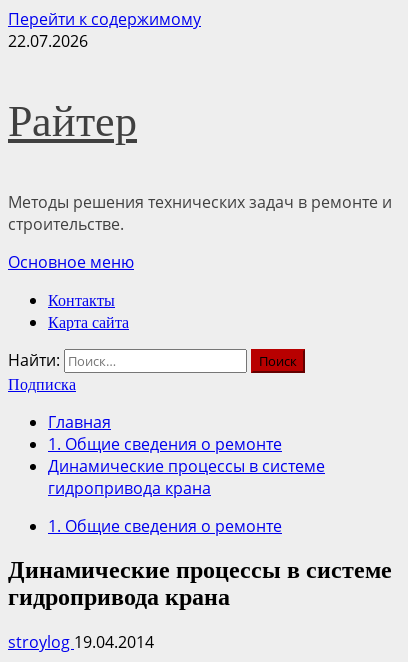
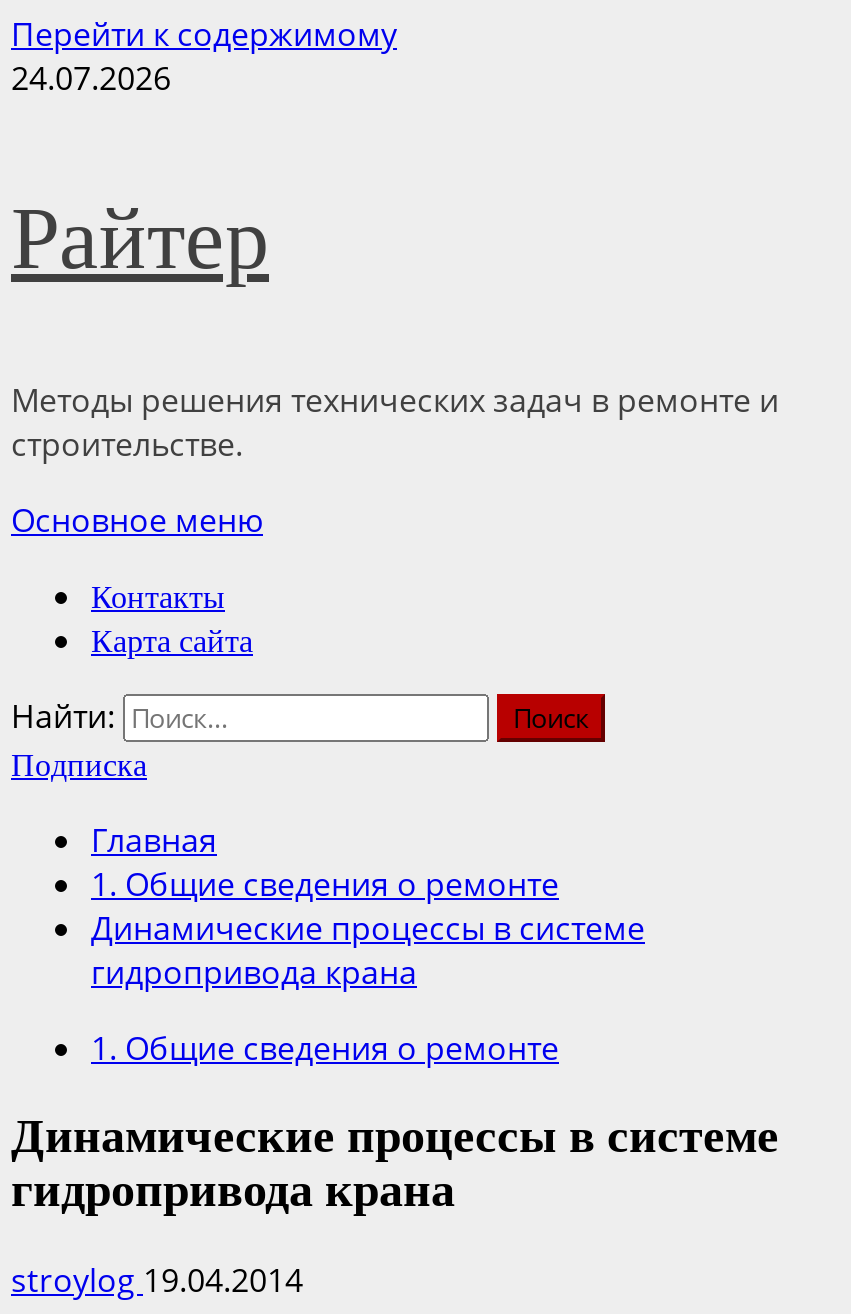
- 22.07.2026
+ 24.07.2026
